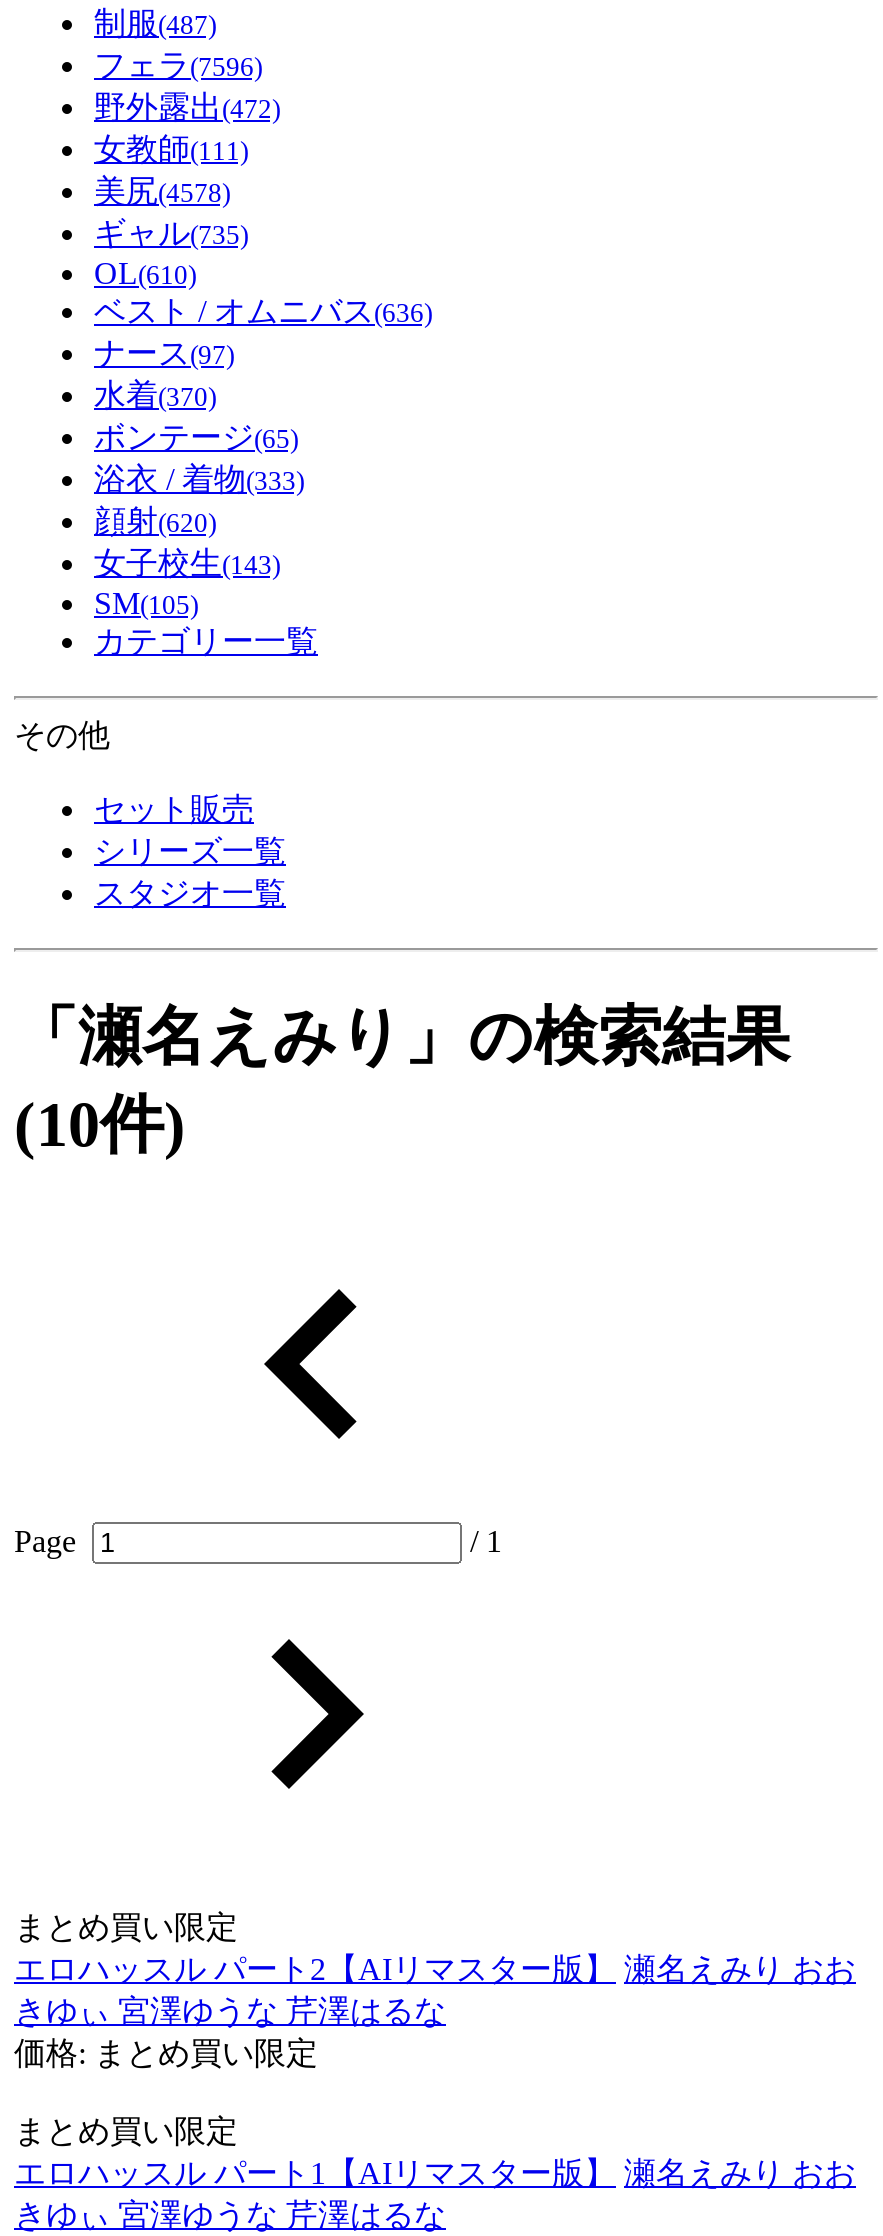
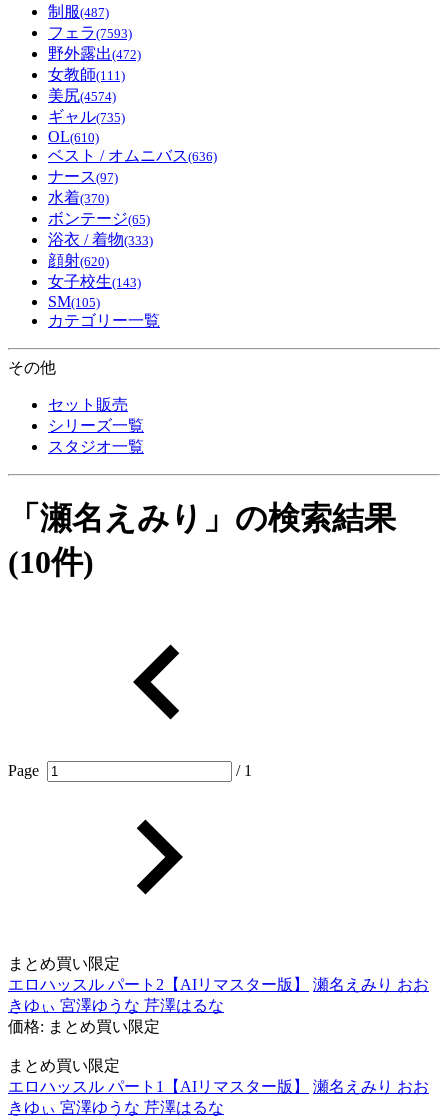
- フェラ(7596)
+ フェラ(7593)

- 美尻(4578)
+ 美尻(4574)
